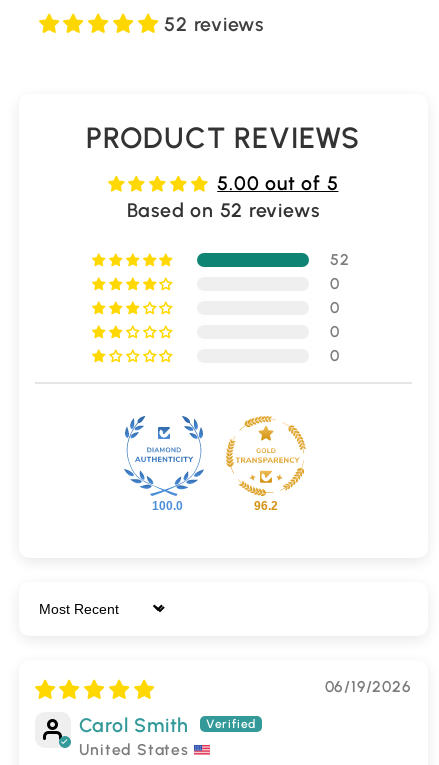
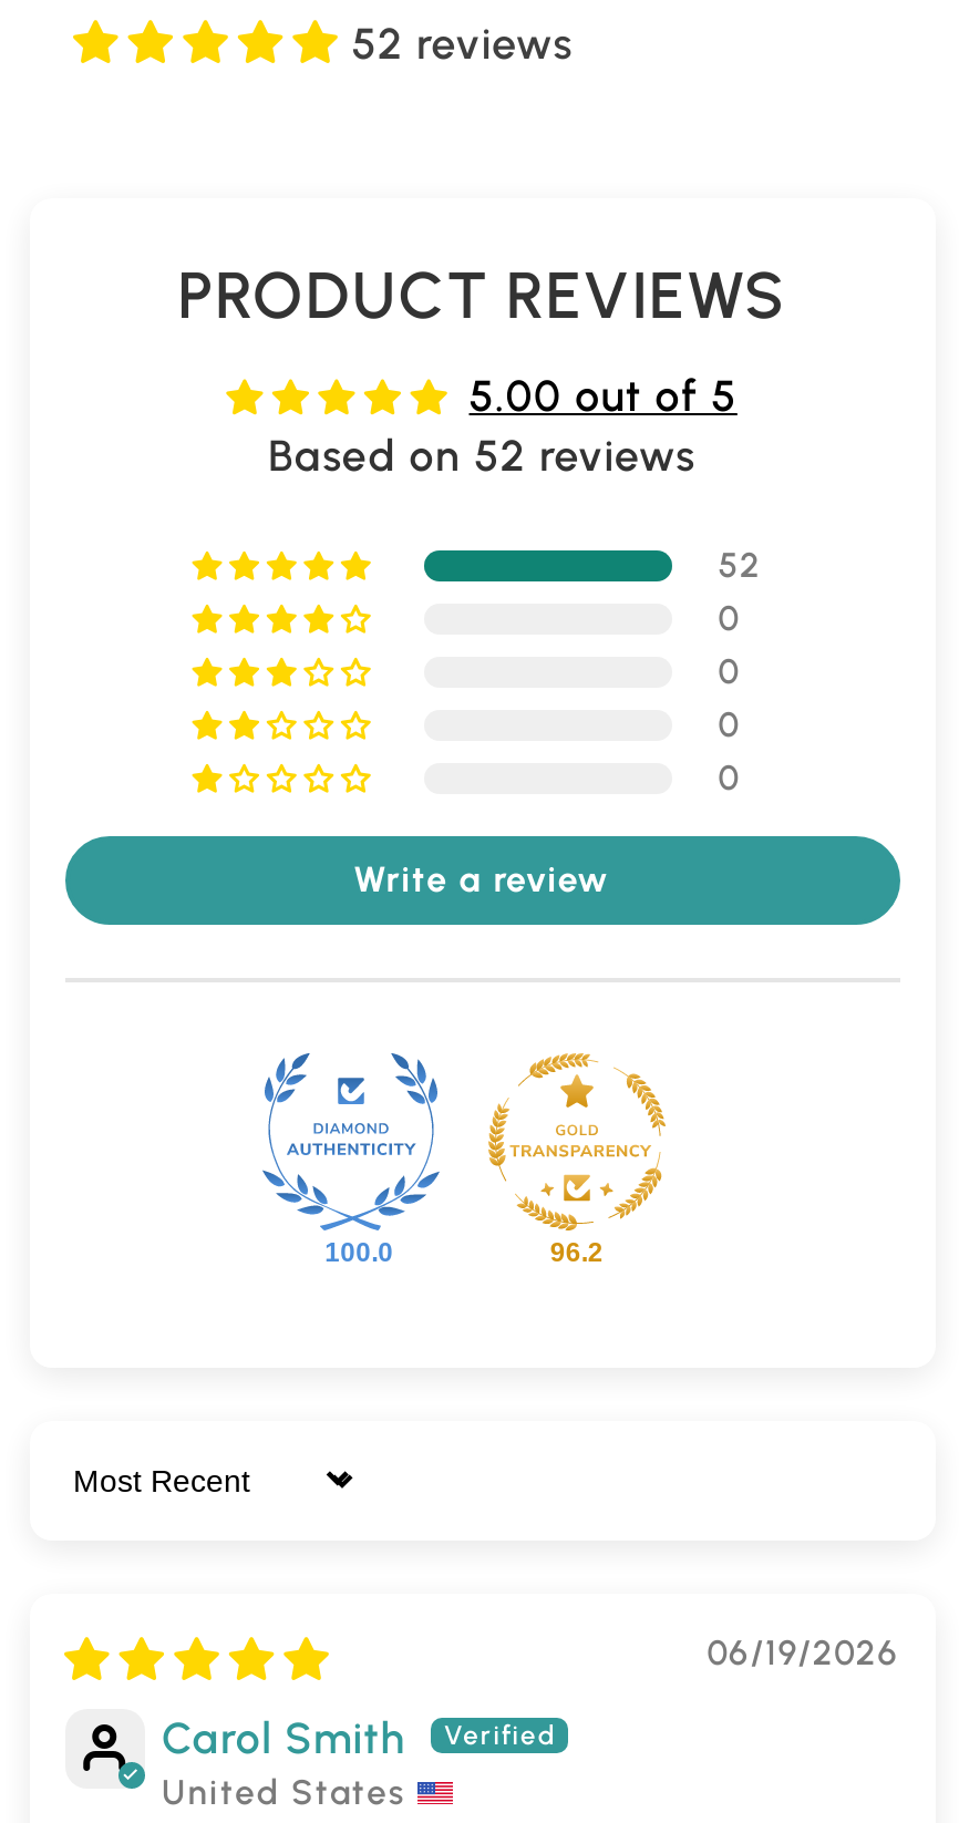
+ Write a review
